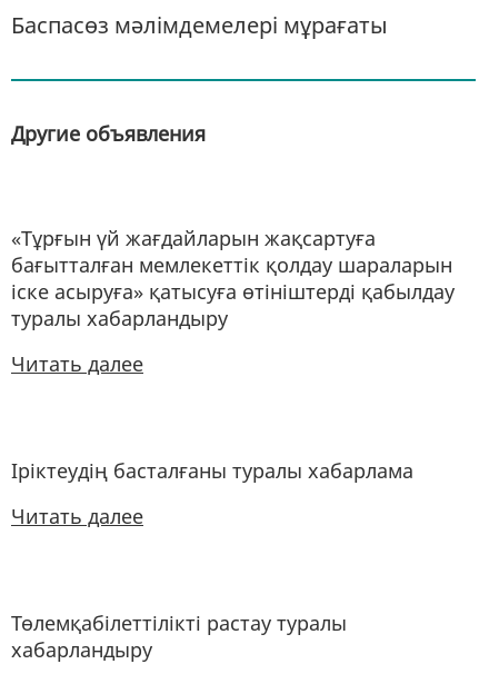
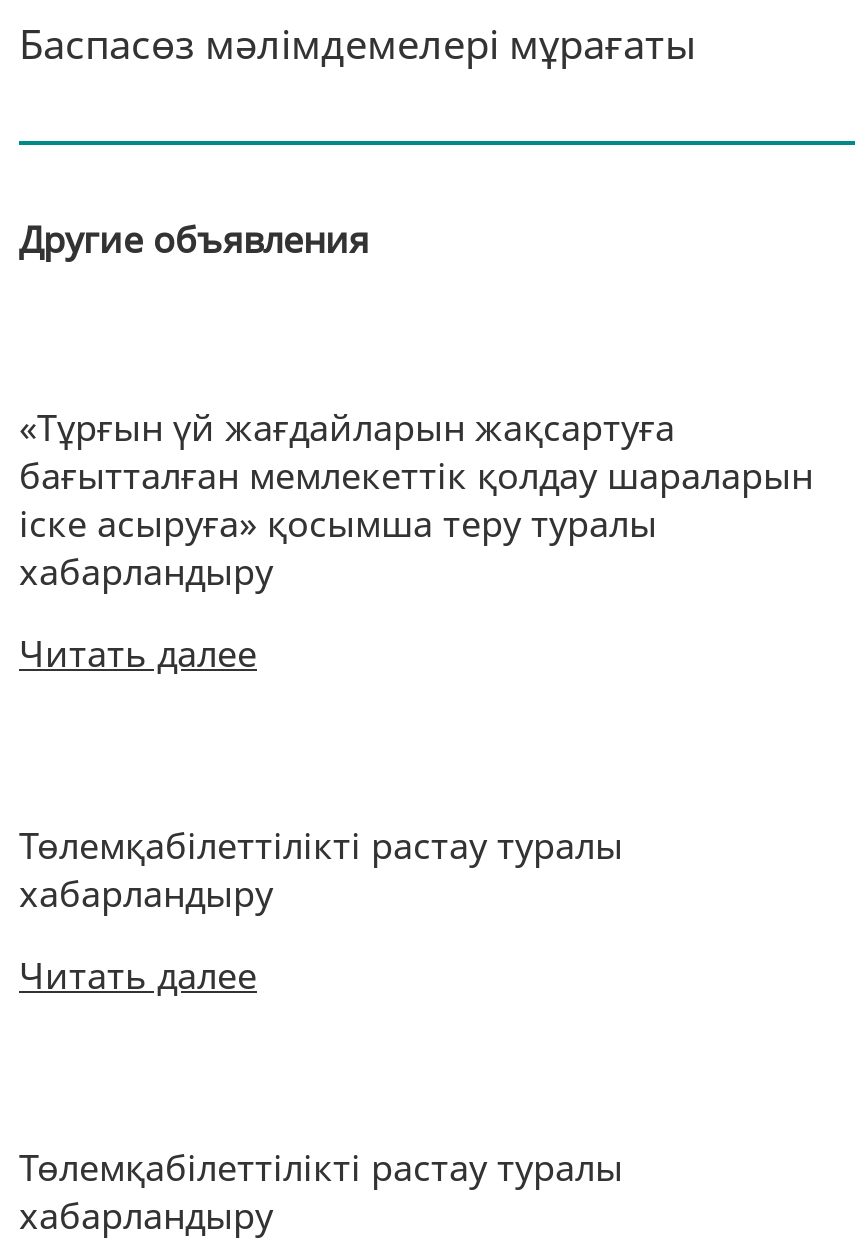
- іске асыруға» қатысуға өтініштерді қабылдау
- туралы хабарландыру
+ іске асыруға» қосымша теру туралы
+ хабарландыру

- Іріктеудің басталғаны туралы хабарлама
+ Төлемқабілеттілікті растау туралы
+ хабарландыру
